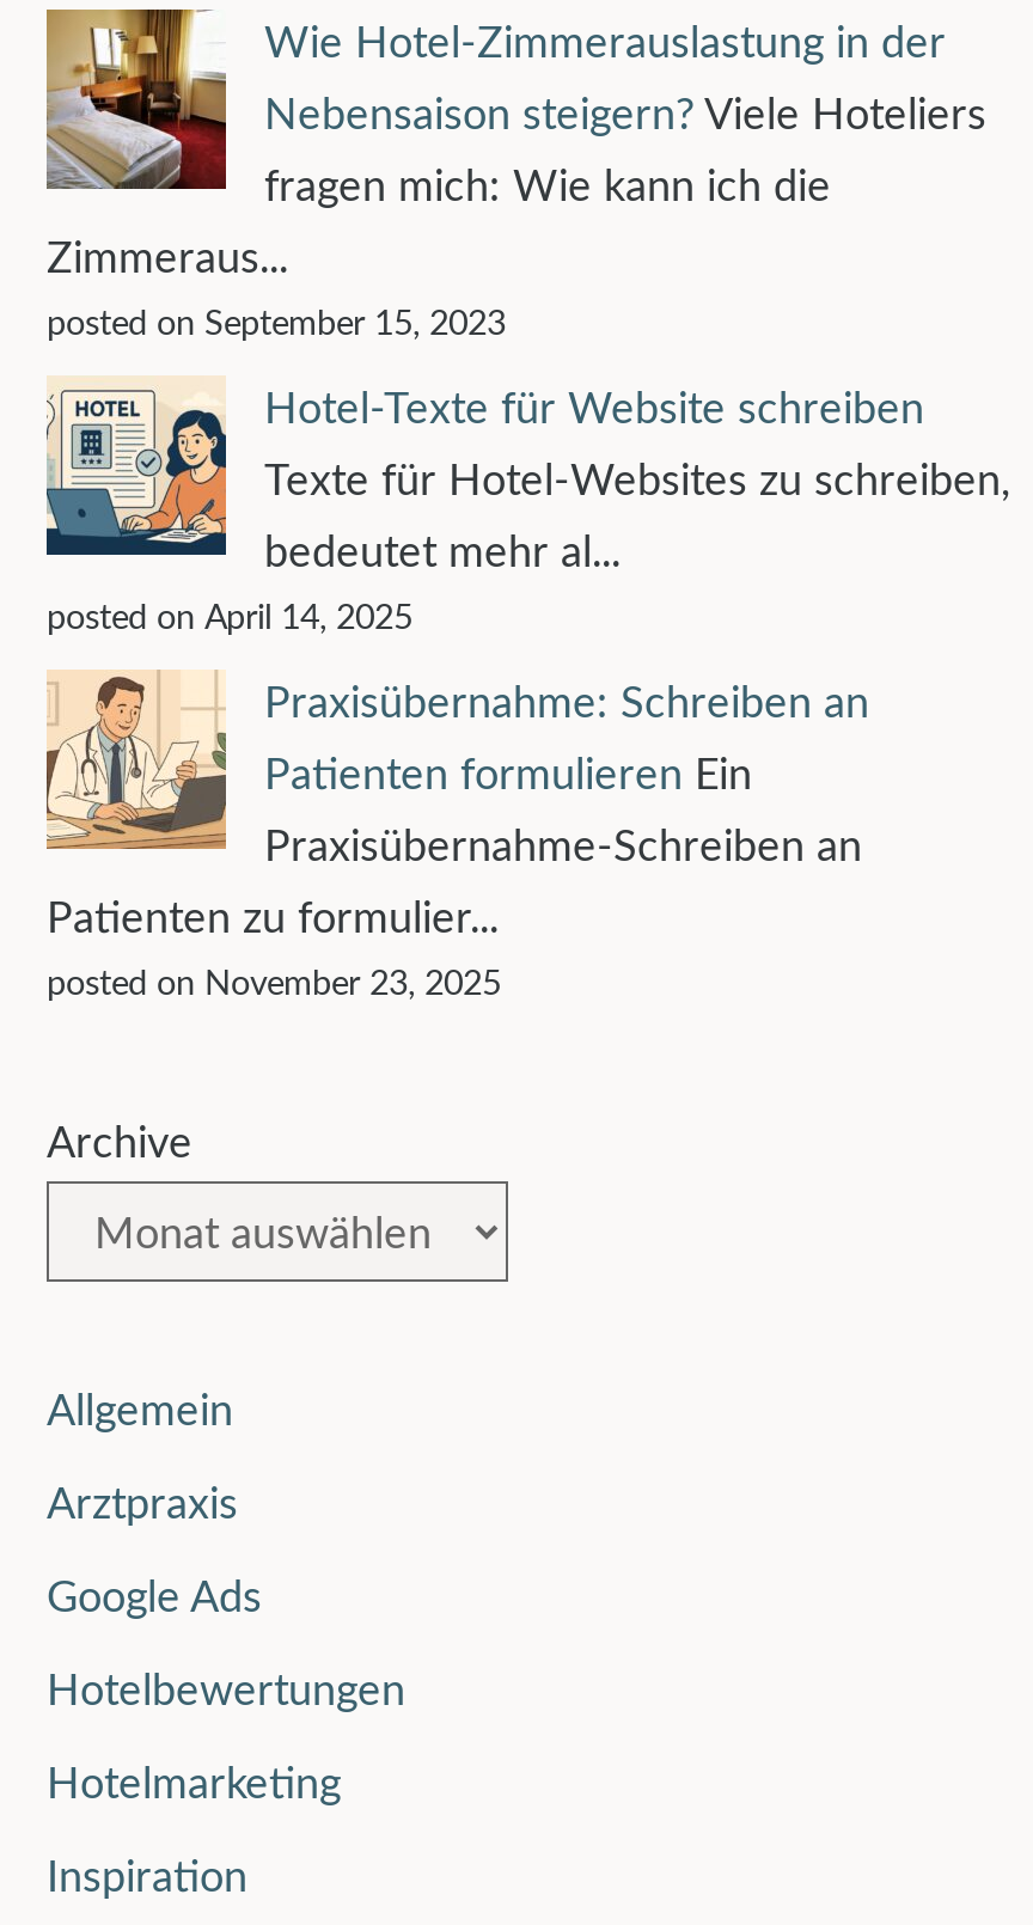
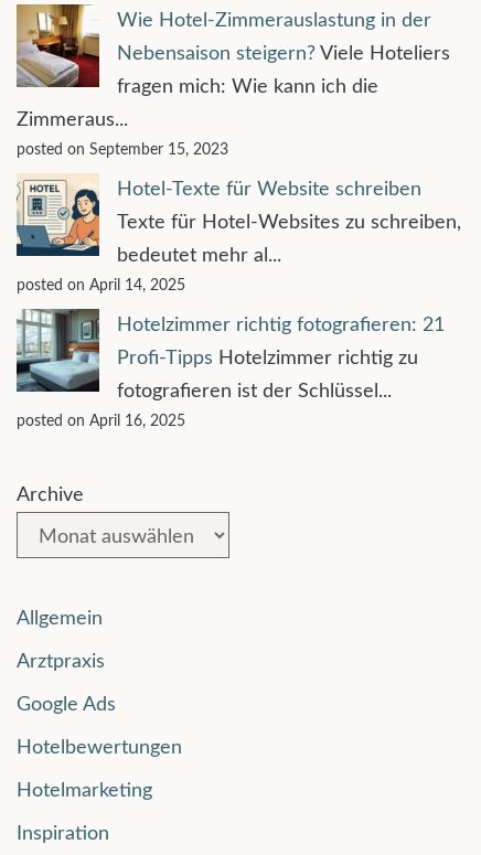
- [image]
- Praxisübernahme: Schreiben an
- Patienten formulieren Ein
- Praxisübernahme-Schreiben an
- Patienten zu formulier...
- posted on November 23, 2025
+ [image]
+ Hotelzimmer richtig fotografieren: 21
+ Profi-Tipps Hotelzimmer richtig zu
+ fotografieren ist der Schlüssel...
+ posted on April 16, 2025
